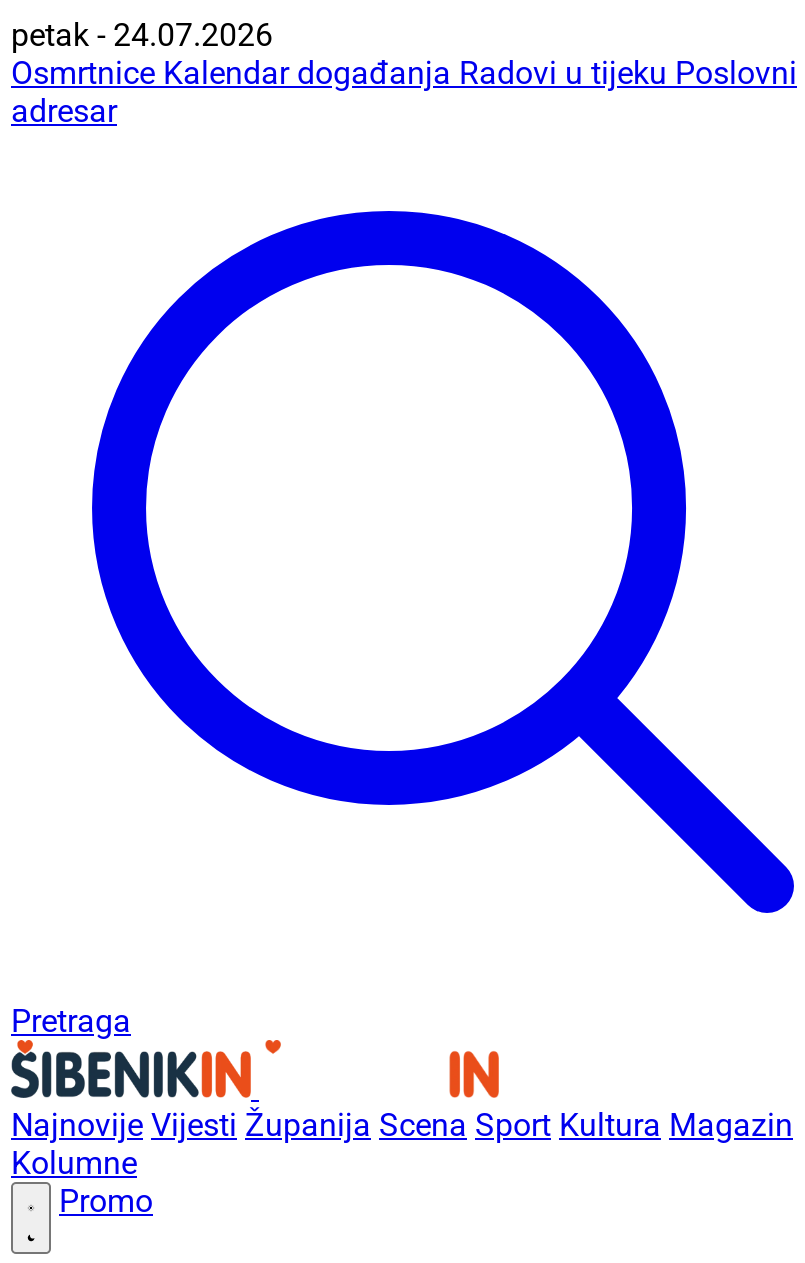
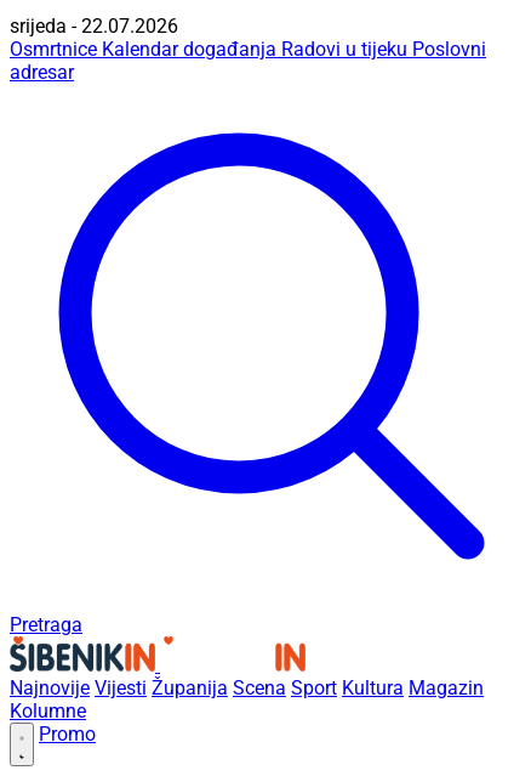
- petak - 24.07.2026
+ srijeda - 22.07.2026
